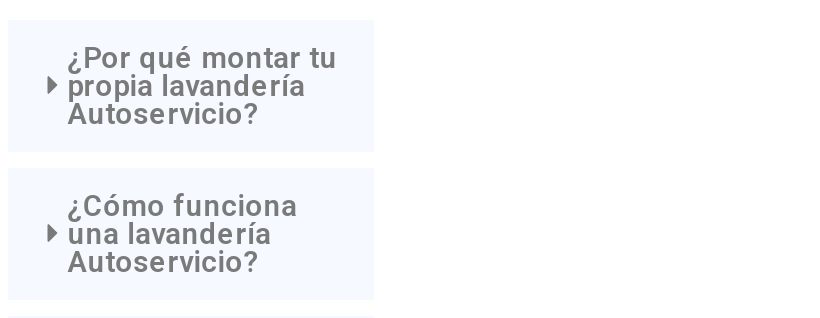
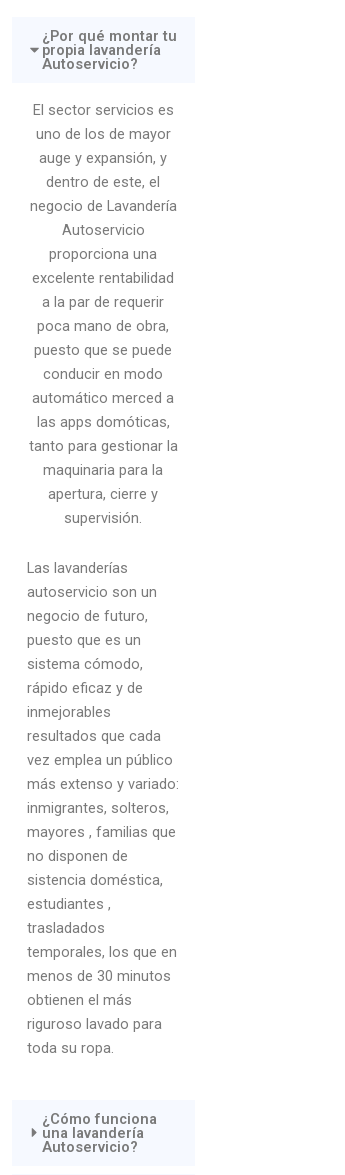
+ El sector servicios es
+ uno de los de mayor
+ auge y expansión, y
+ dentro de este, el
+ negocio de Lavandería
+ Autoservicio
+ proporciona una
+ excelente rentabilidad
+ a la par de requerir
+ poca mano de obra,
+ puesto que se puede
+ conducir en modo
+ automático merced a
+ las apps domóticas,
+ tanto para gestionar la
+ maquinaria para la
+ apertura, cierre y
+ supervisión.
+ Las lavanderías
+ autoservicio son un
+ negocio de futuro,
+ puesto que es un
+ sistema cómodo,
+ rápido eficaz y de
+ inmejorables
+ resultados que cada
+ vez emplea un público
+ más extenso y variado:
+ inmigrantes, solteros,
+ mayores , familias que
+ no disponen de
+ sistencia doméstica,
+ estudiantes ,
+ trasladados
+ temporales, los que en
+ menos de 30 minutos
+ obtienen el más
+ riguroso lavado para
+ toda su ropa.
